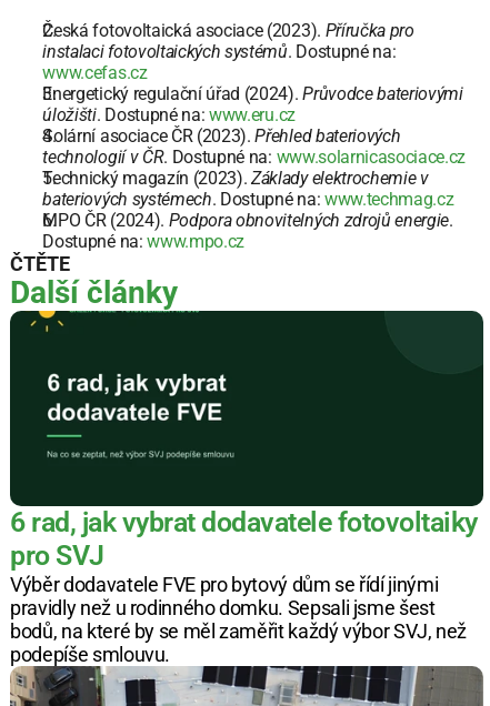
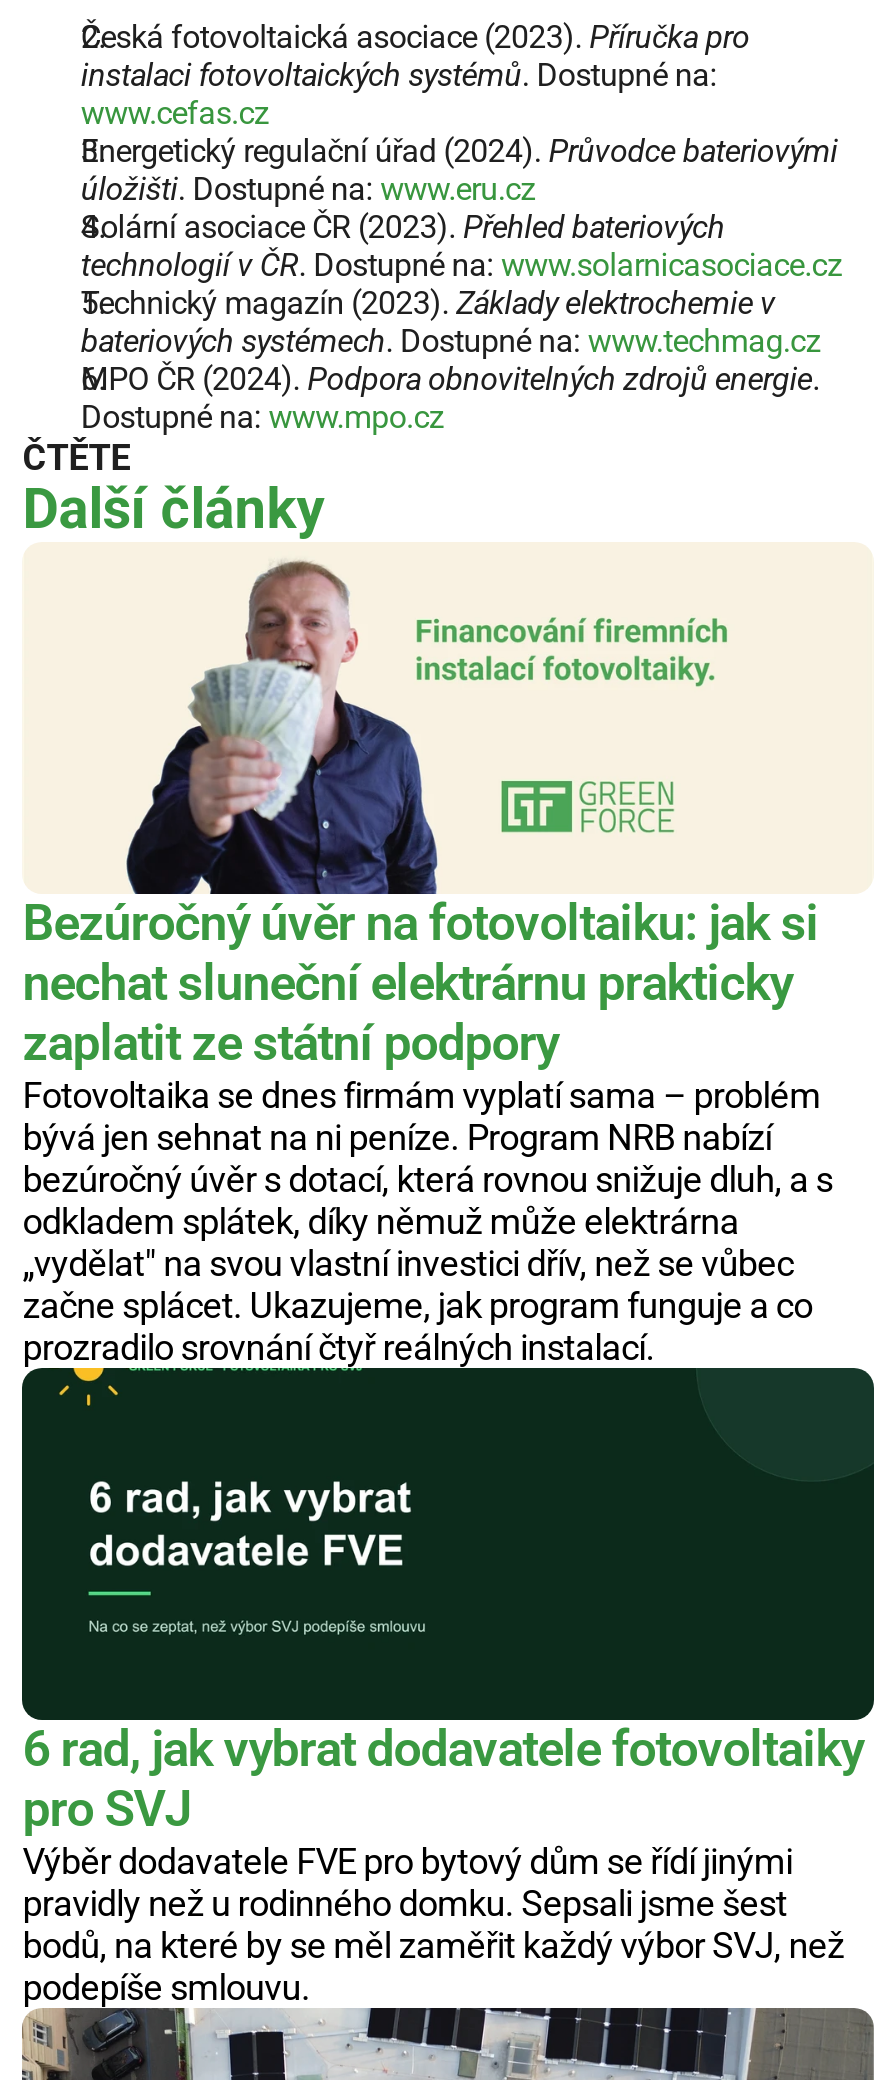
+ [image]
+ Bezúročný úvěr na fotovoltaiku: jak si
+ nechat sluneční elektrárnu prakticky
+ zaplatit ze státní podpory
+ Fotovoltaika se dnes firmám vyplatí sama – problém
+ bývá jen sehnat na ni peníze. Program NRB nabízí
+ bezúročný úvěr s dotací, která rovnou snižuje dluh, a s
+ odkladem splátek, díky němuž může elektrárna
+ „vydělat" na svou vlastní investici dřív, než se vůbec
+ začne splácet. Ukazujeme, jak program funguje a co
+ prozradilo srovnání čtyř reálných instalací.
